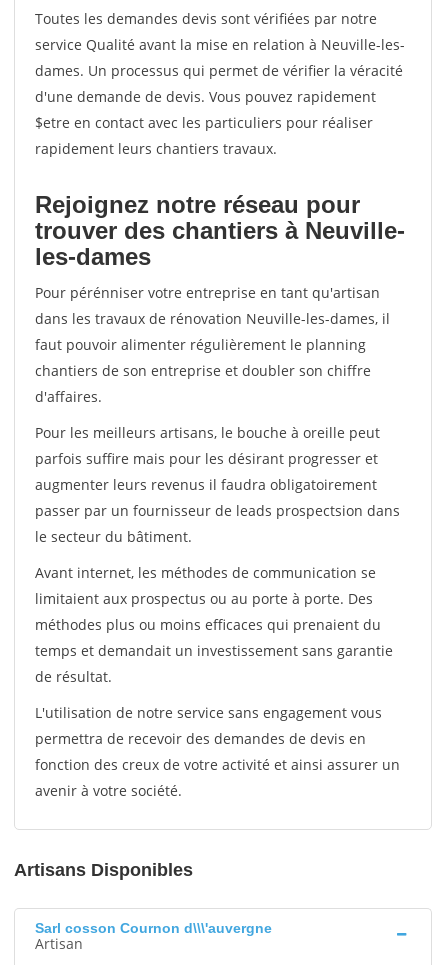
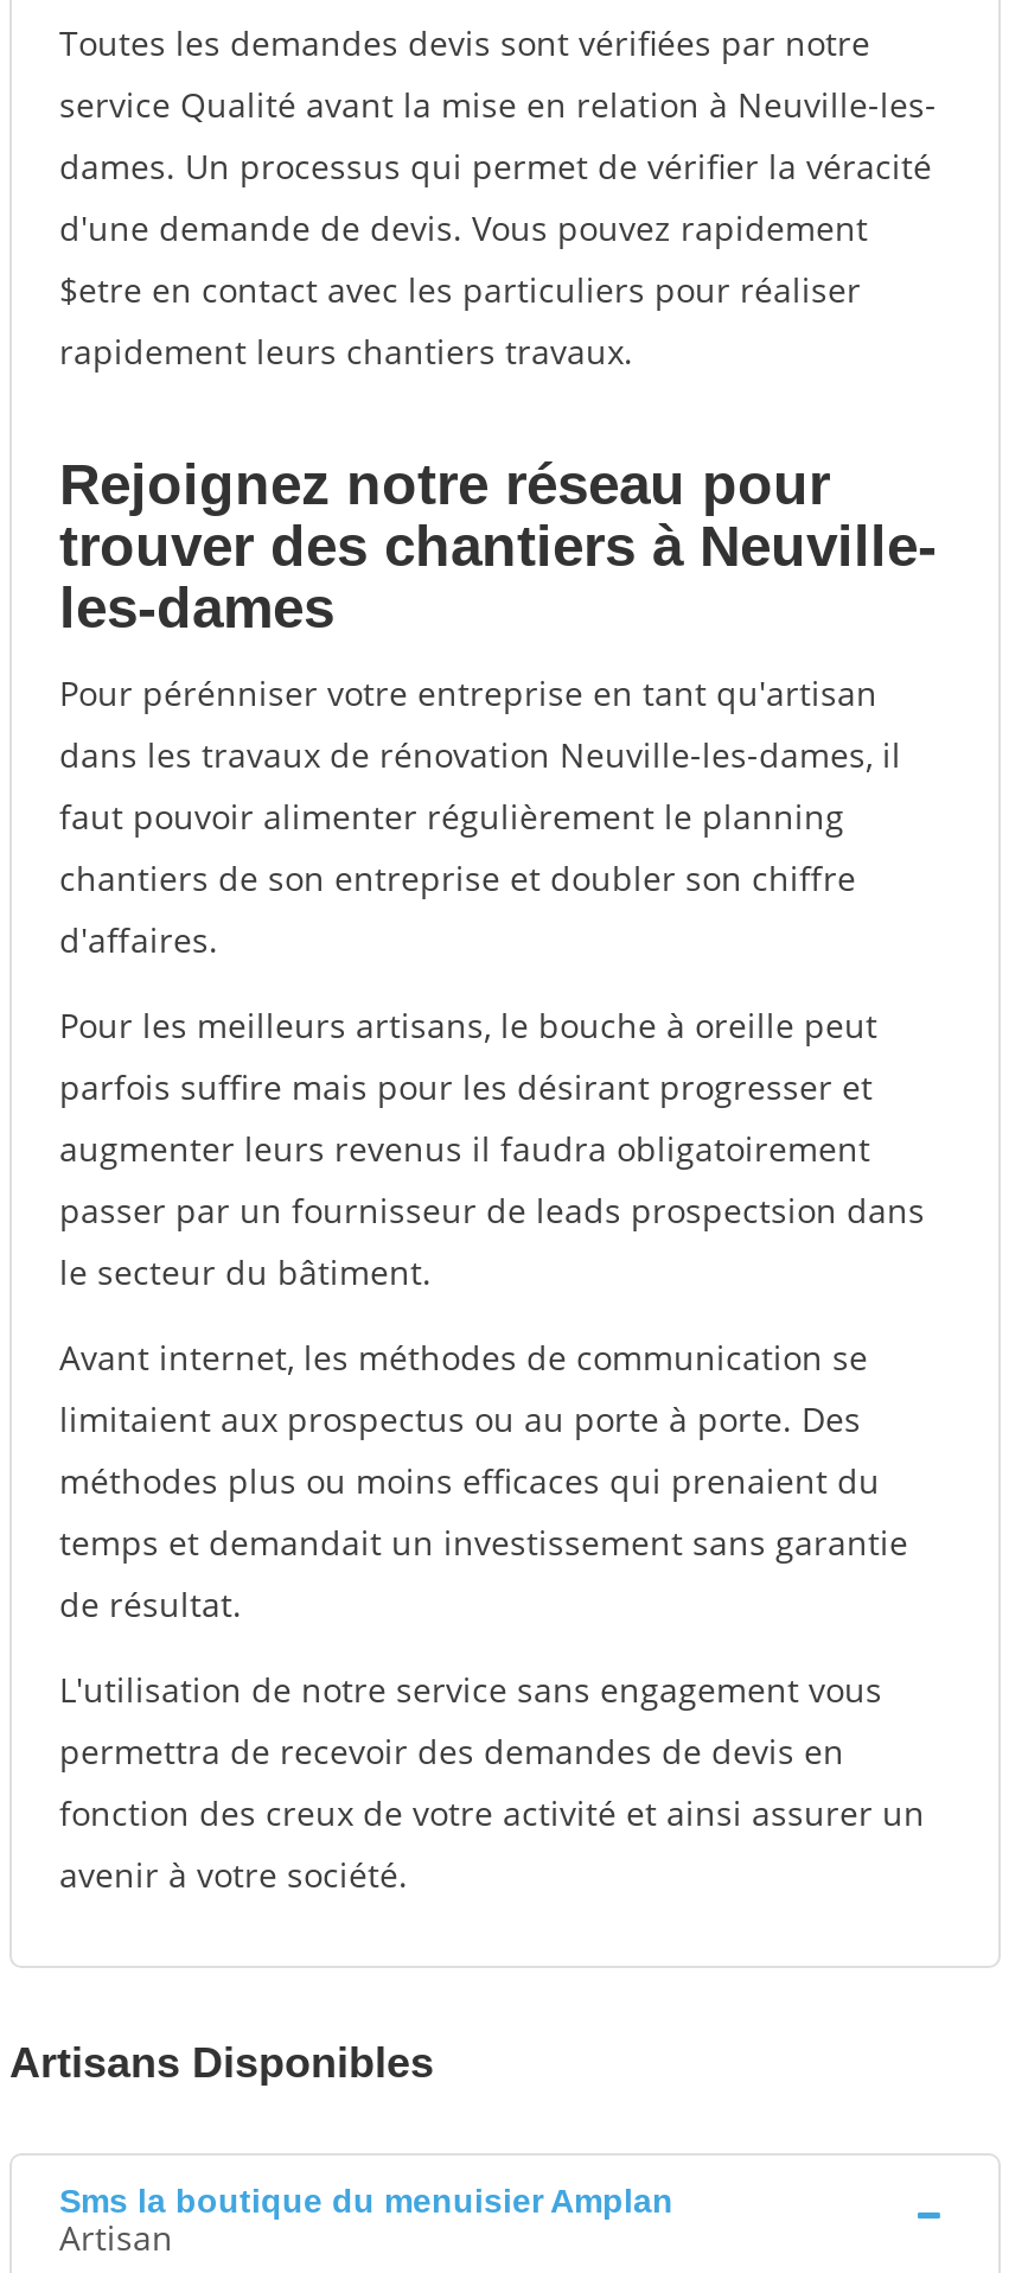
- Sarl cosson Cournon d\\\'auvergne
+ Sms la boutique du menuisier Amplan
